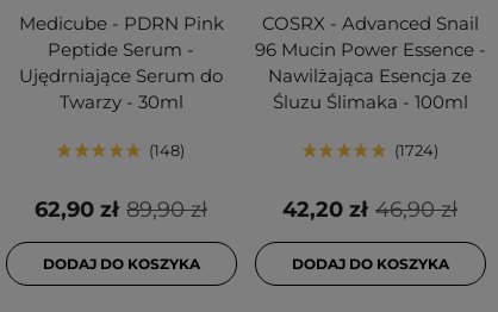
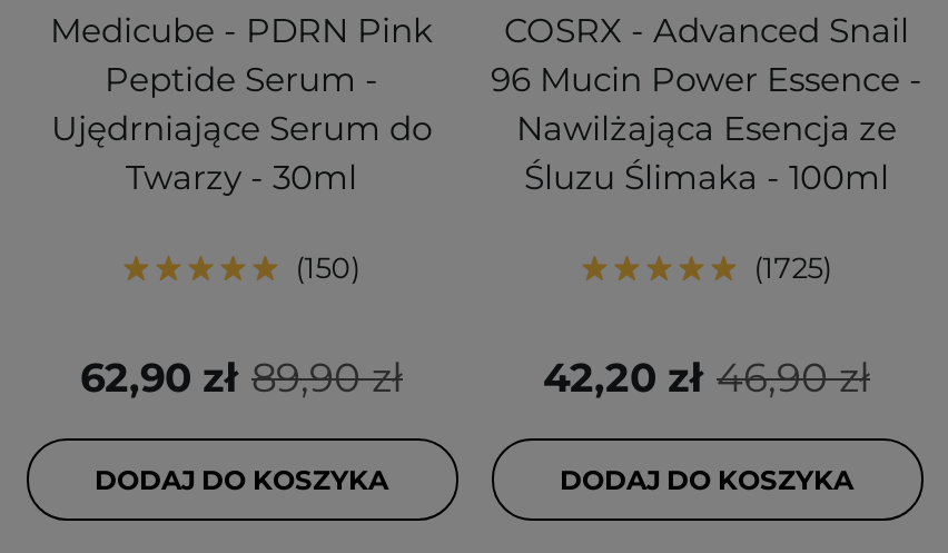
- 148
+ 150

- 1724
+ 1725
